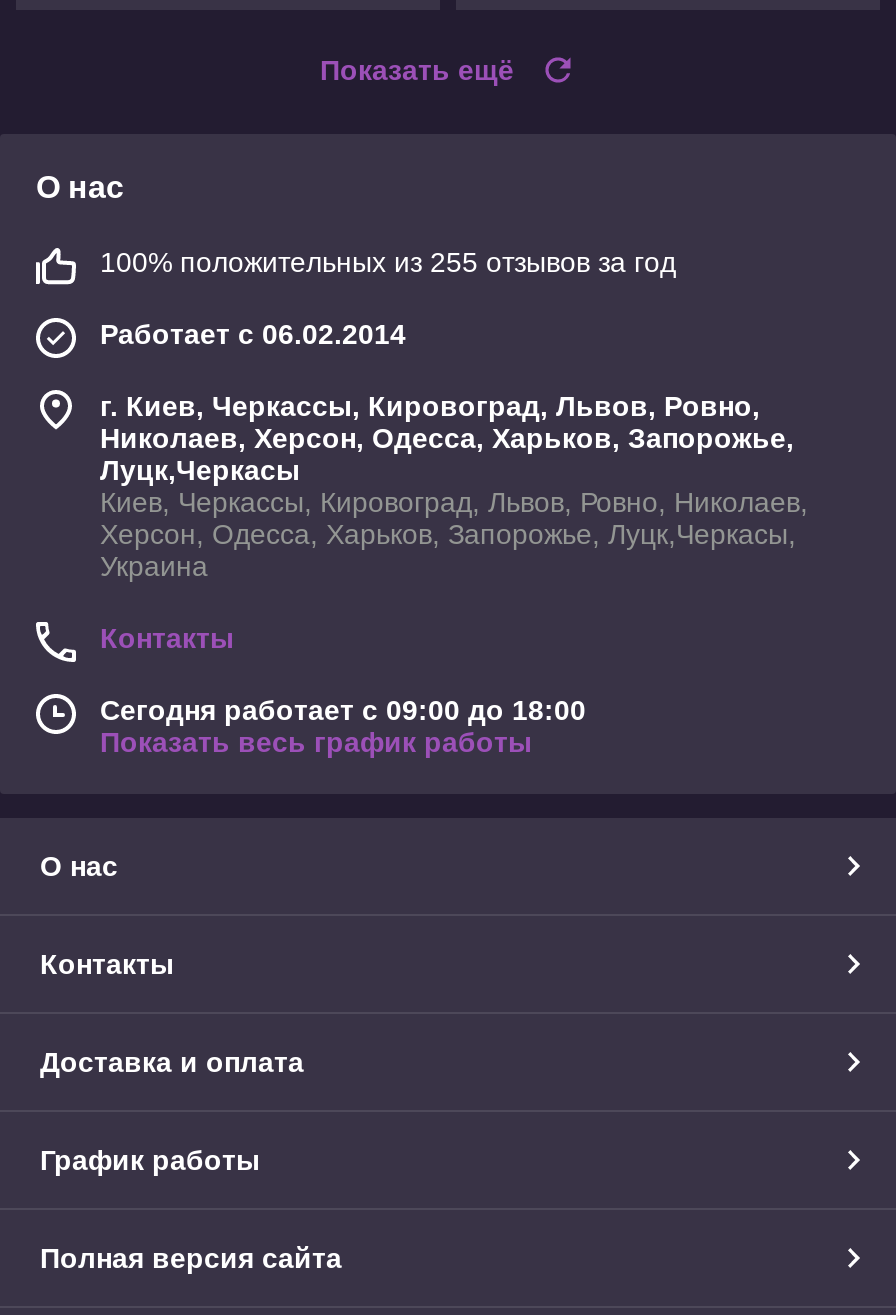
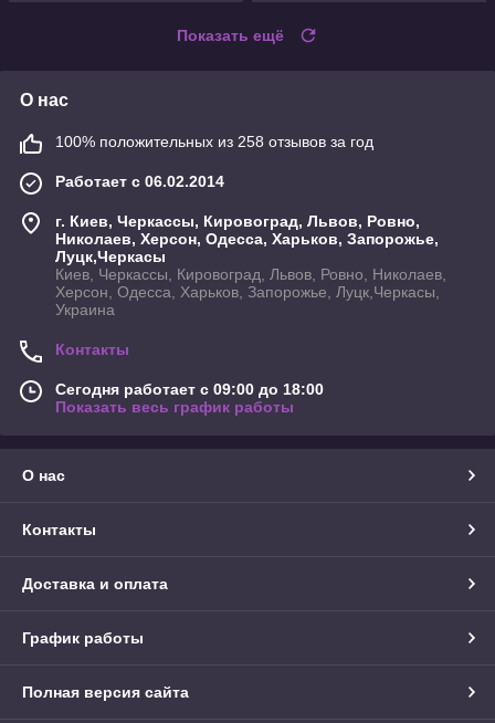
- 100% положительных из 255 отзывов за год
+ 100% положительных из 258 отзывов за год
